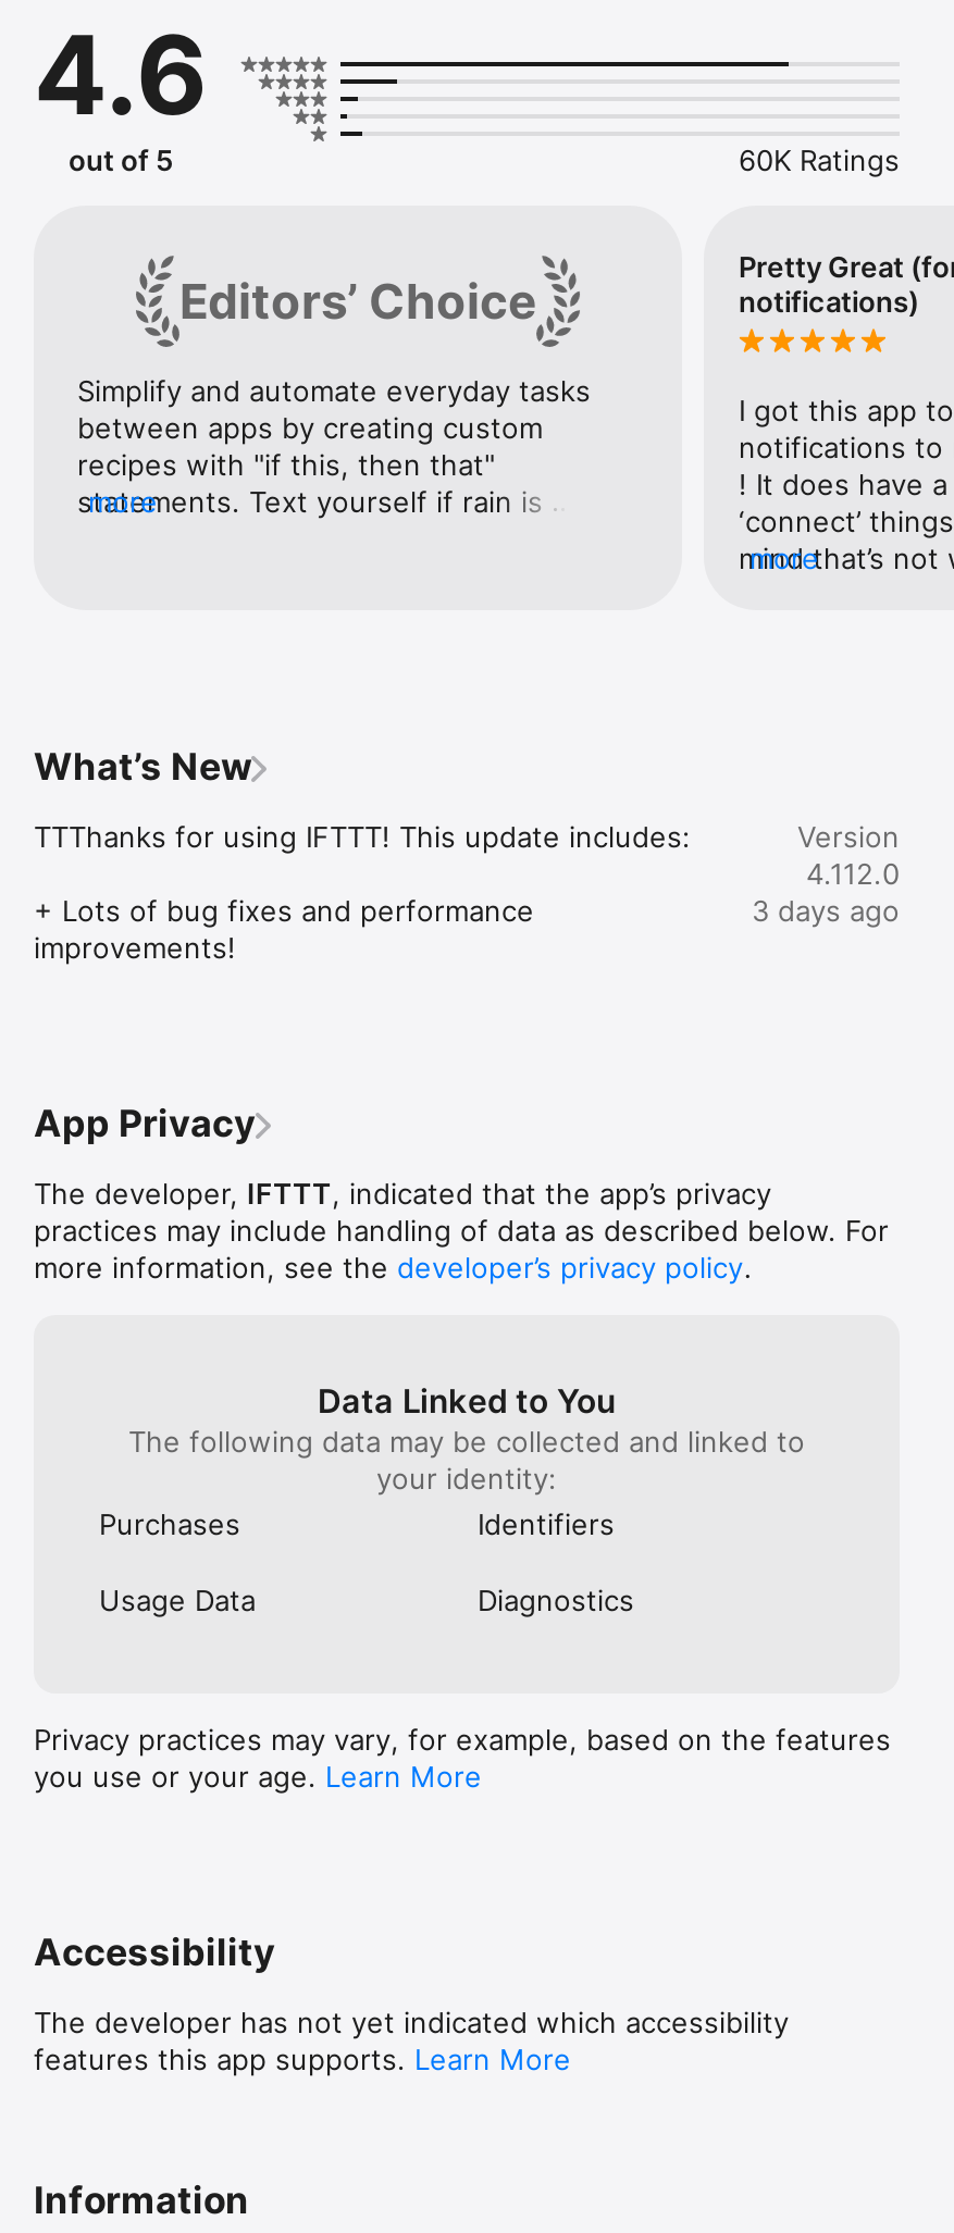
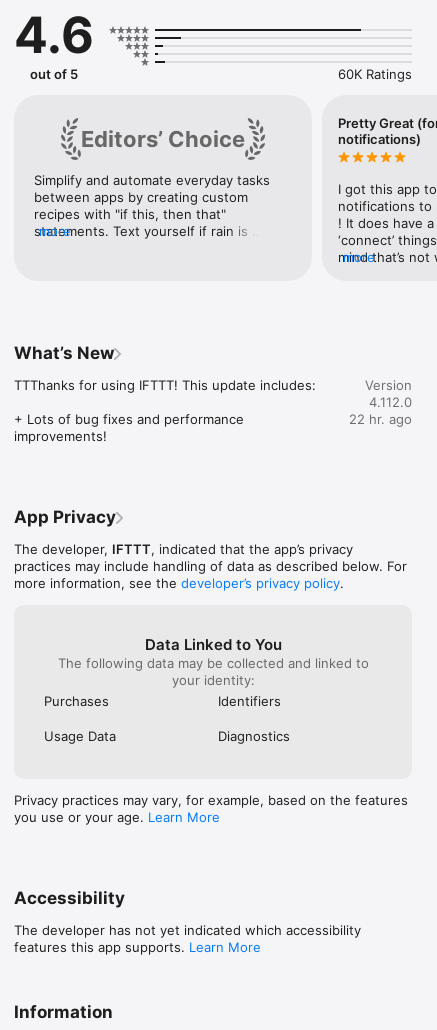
- 3 days ago
+ 22 hr. ago
